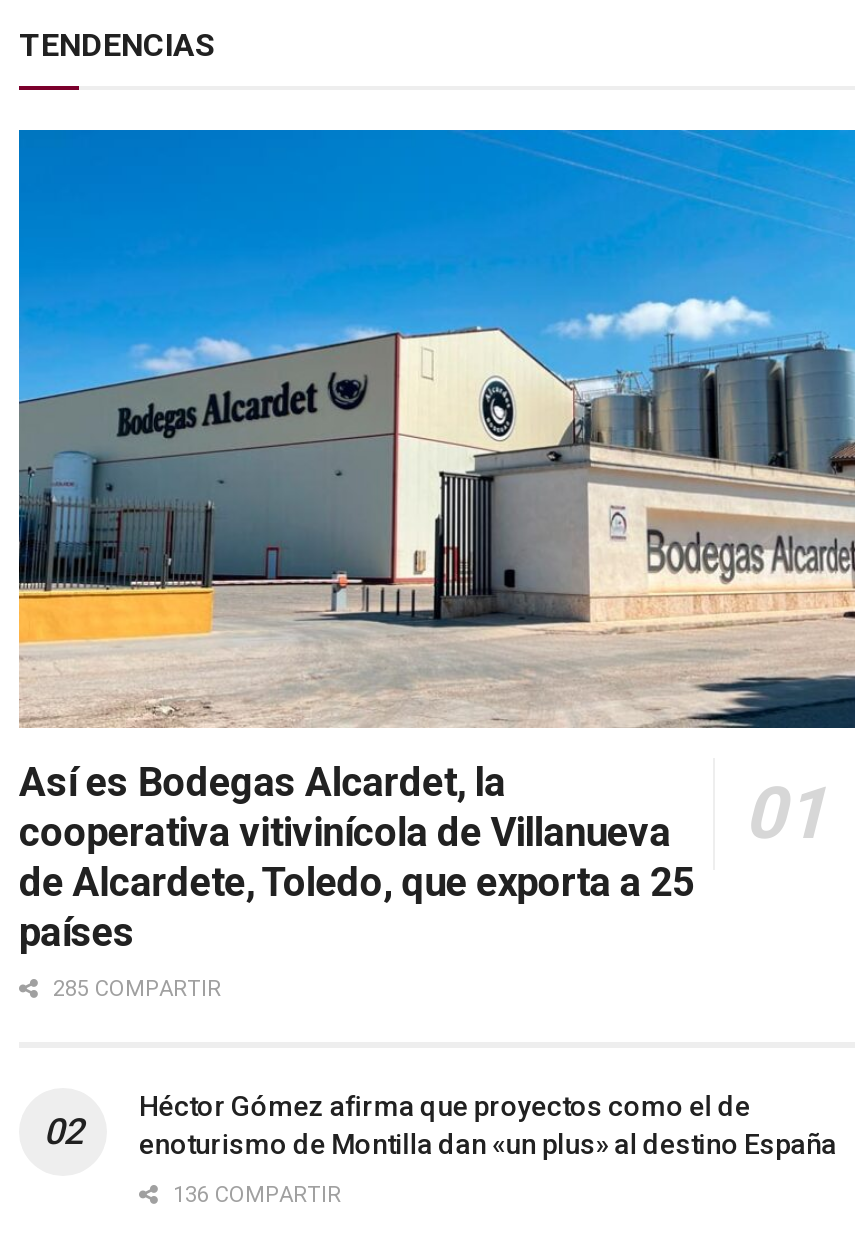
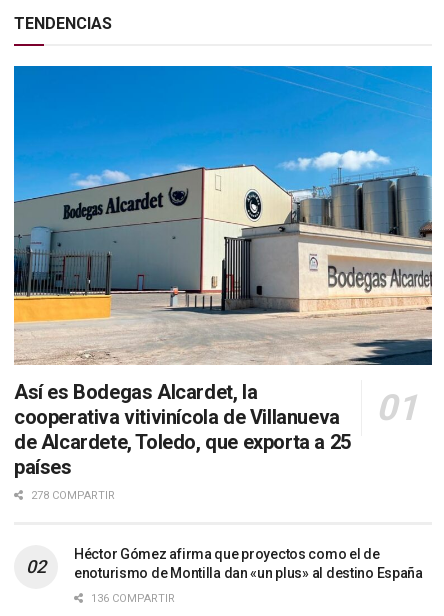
- 285 COMPARTIR
+ 278 COMPARTIR
